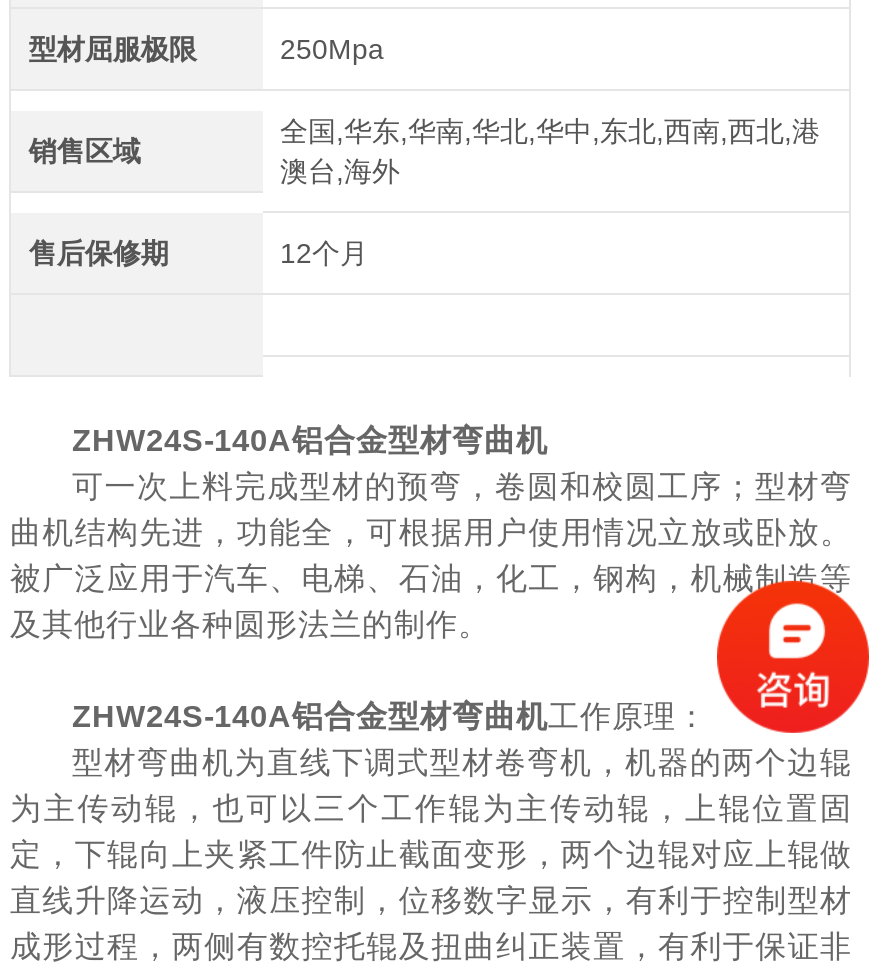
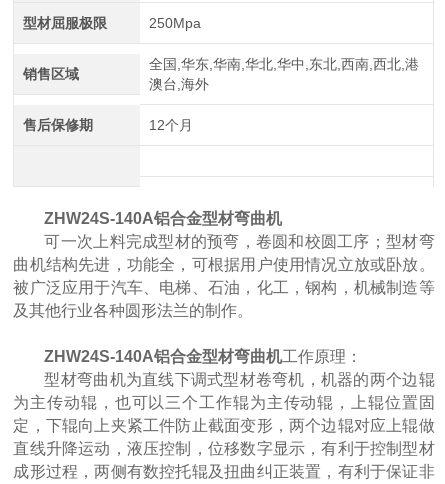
- [image]
